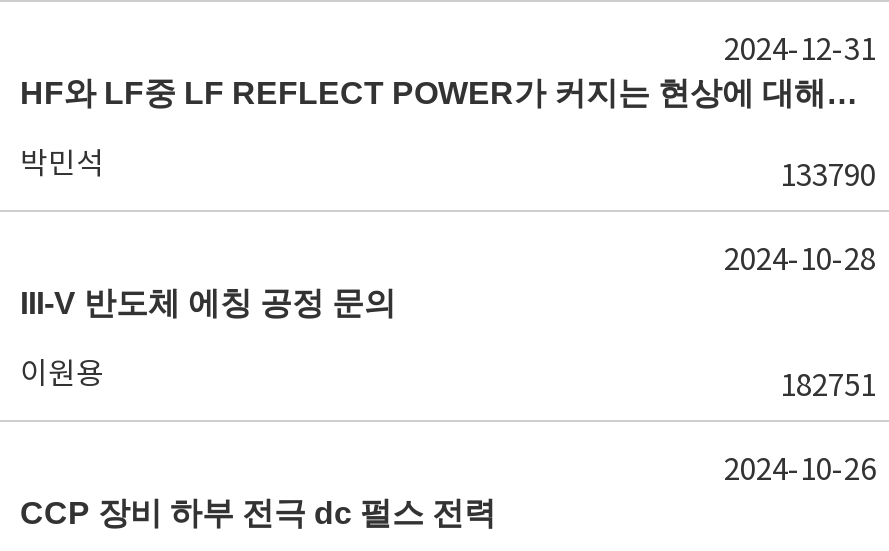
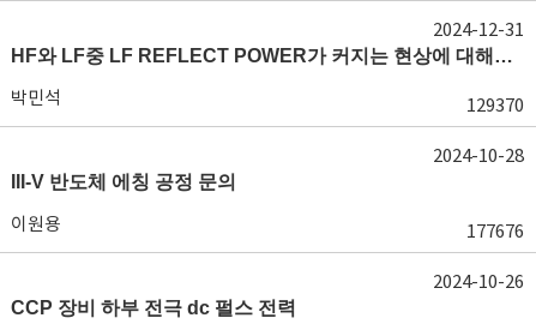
- 133790
+ 129370

- 182751
+ 177676
